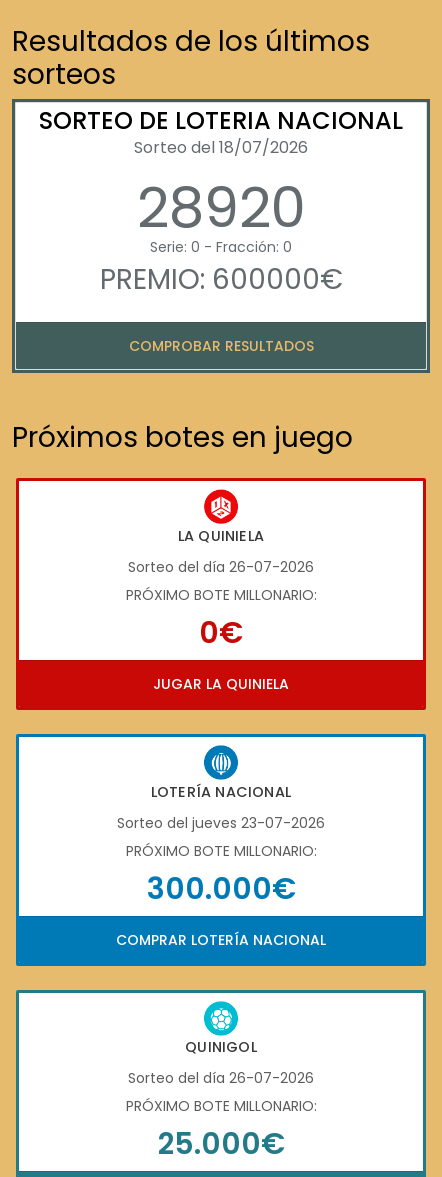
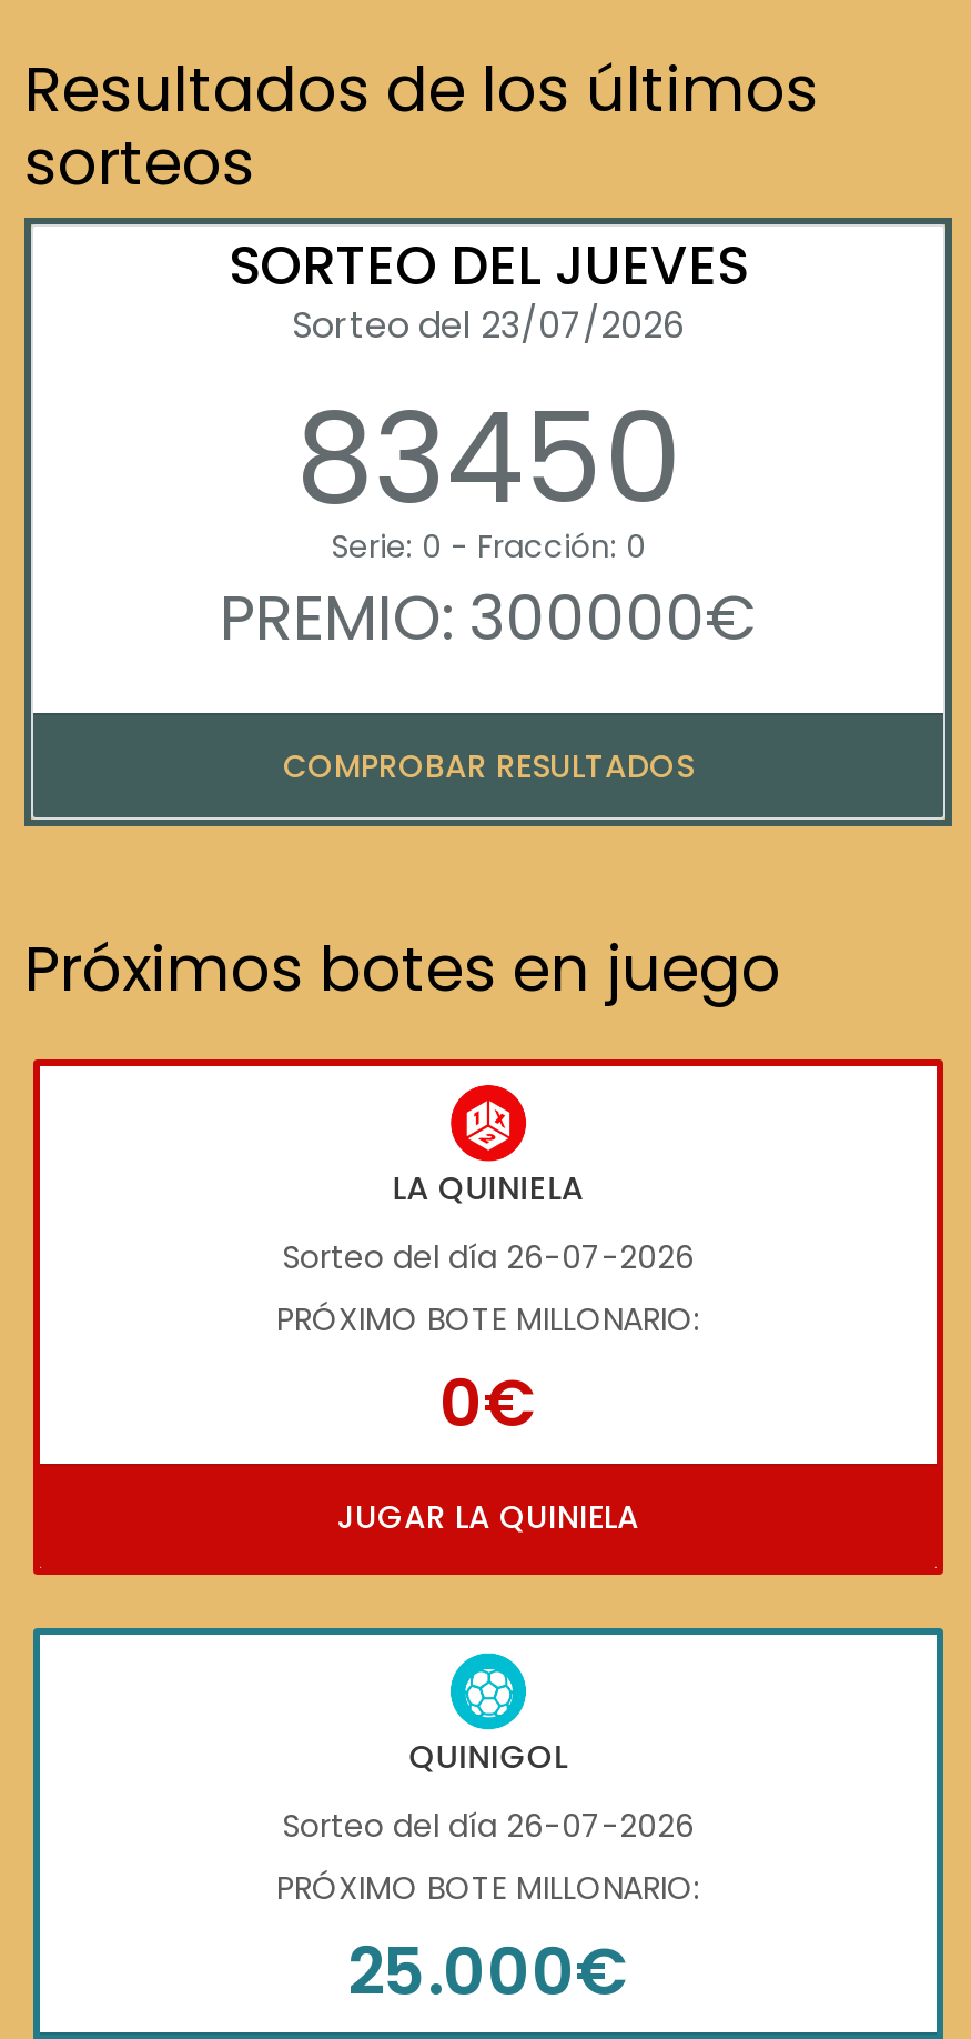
- SORTEO DE LOTERIA NACIONAL
- Sorteo del 18/07/2026
- 28920
+ SORTEO DEL JUEVES
+ Sorteo del 23/07/2026
+ 83450

- PREMIO: 600000€
+ PREMIO: 300000€

- [image]
- LOTERÍA NACIONAL
- Sorteo del jueves 23-07-2026
- PRÓXIMO BOTE MILLONARIO:
- 300.000€
- COMPRAR LOTERÍA NACIONAL
